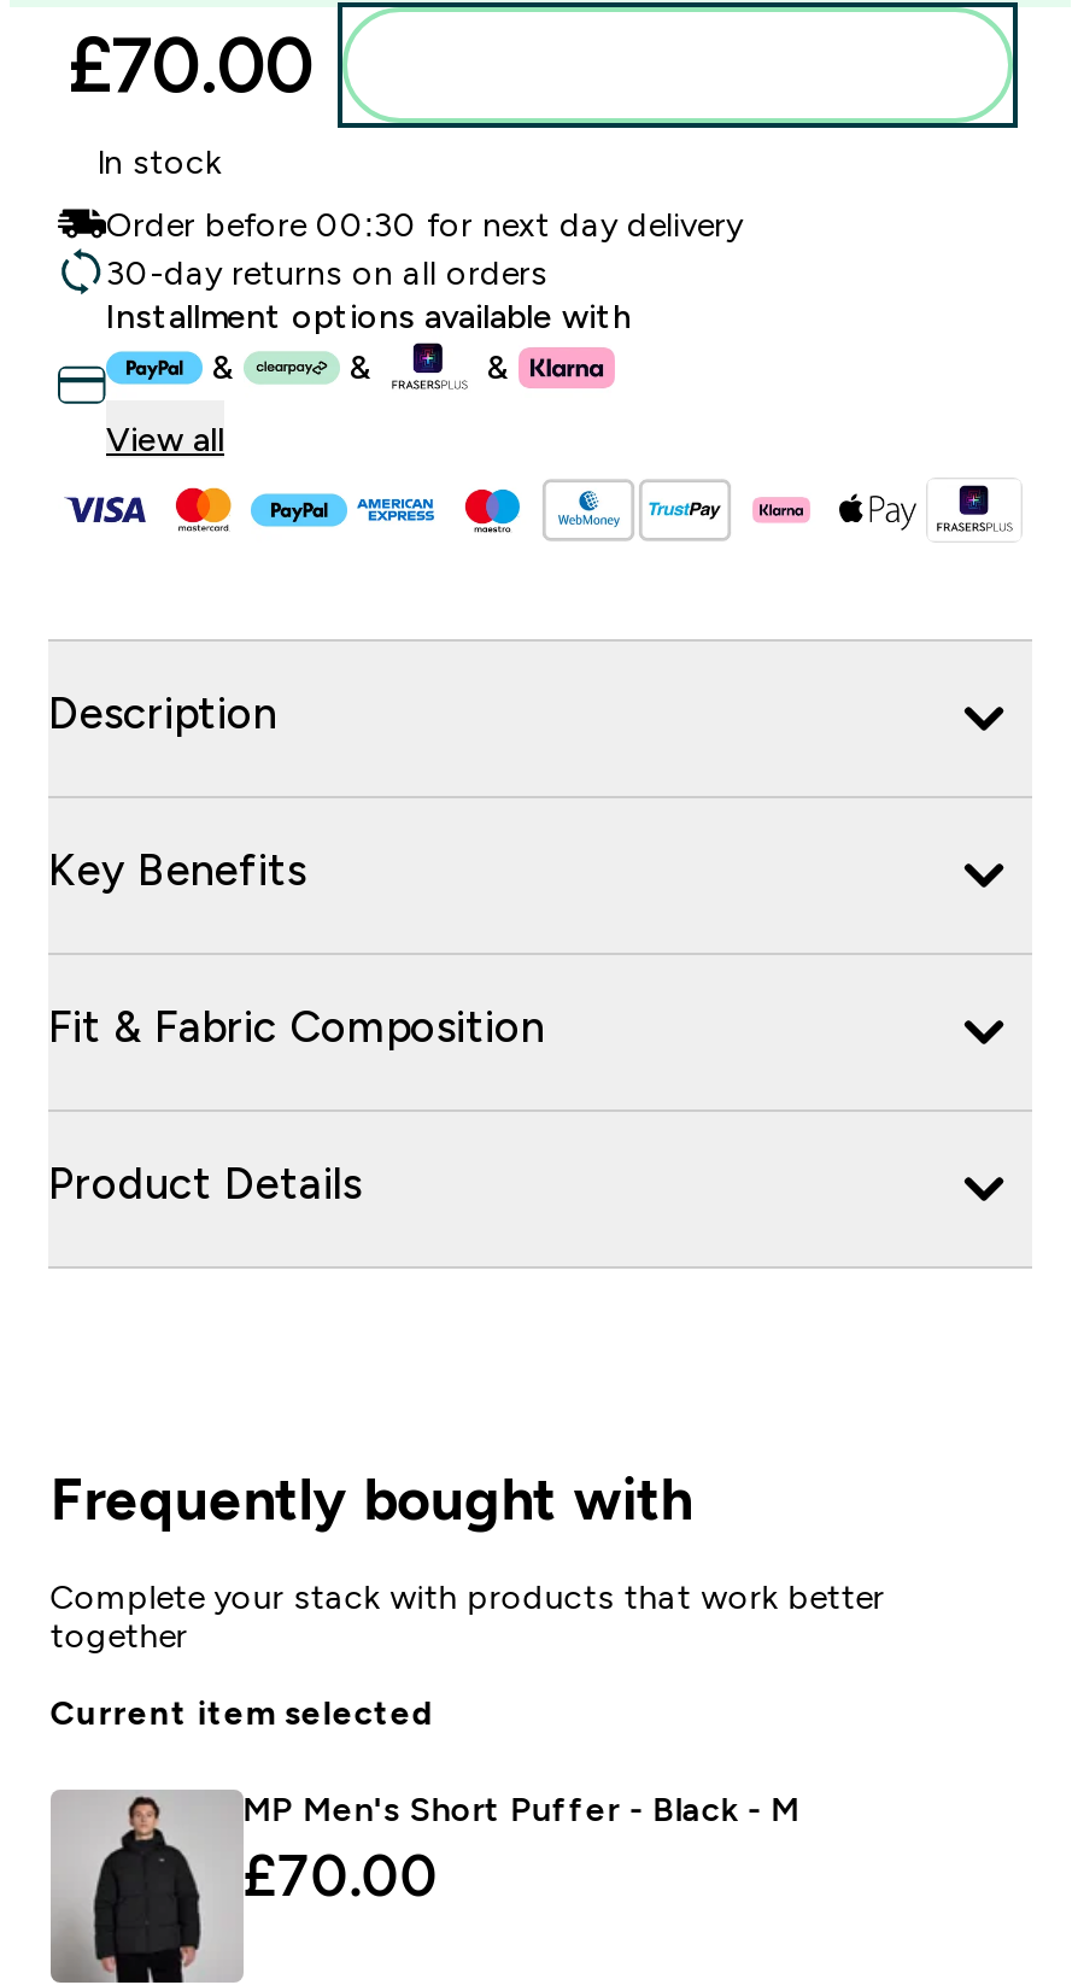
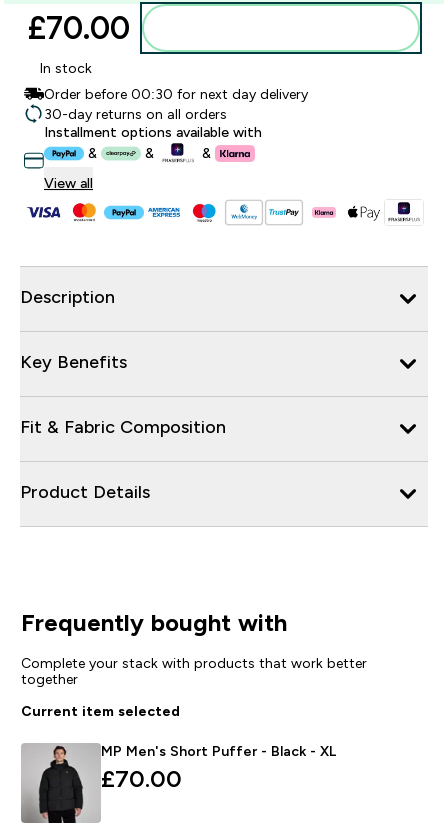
- MP Men's Short Puffer - Black - M
+ MP Men's Short Puffer - Black - XL
